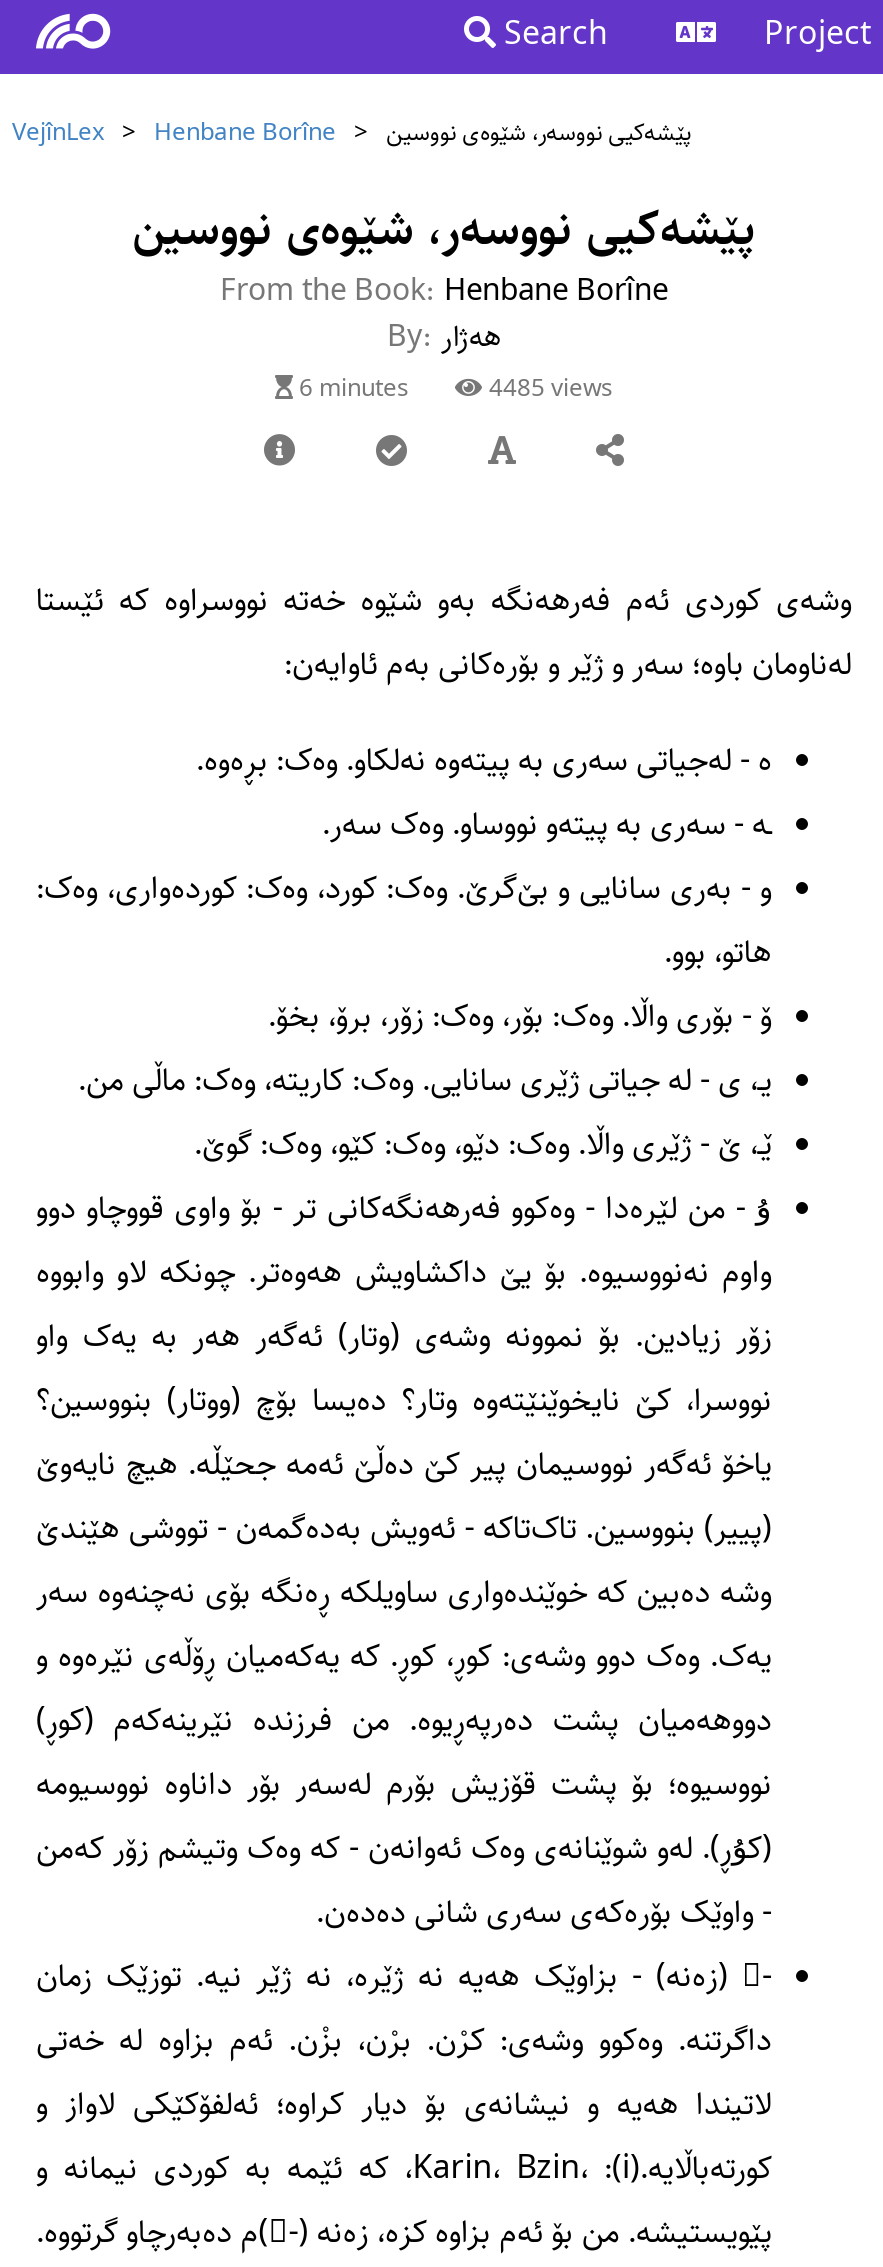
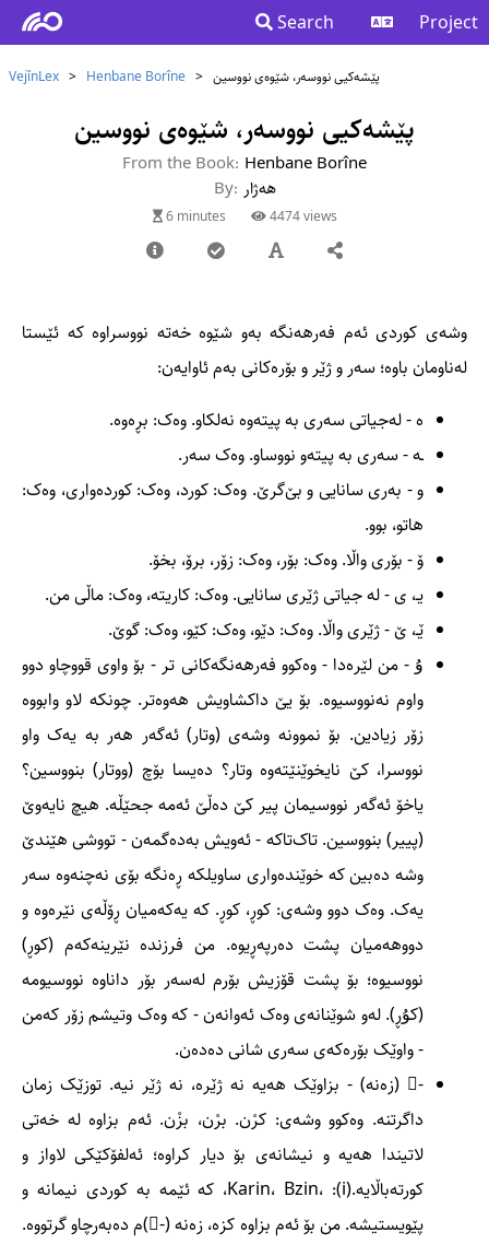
- 6 minutes 4485 views
+ 6 minutes 4474 views
